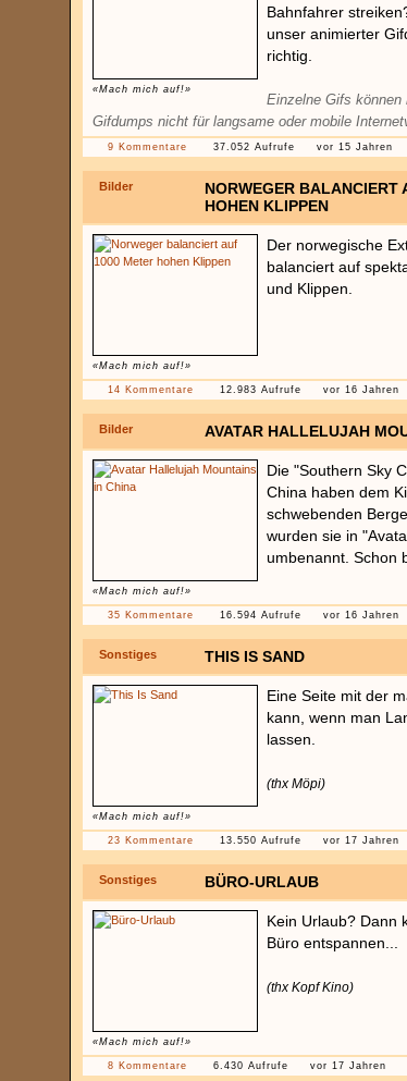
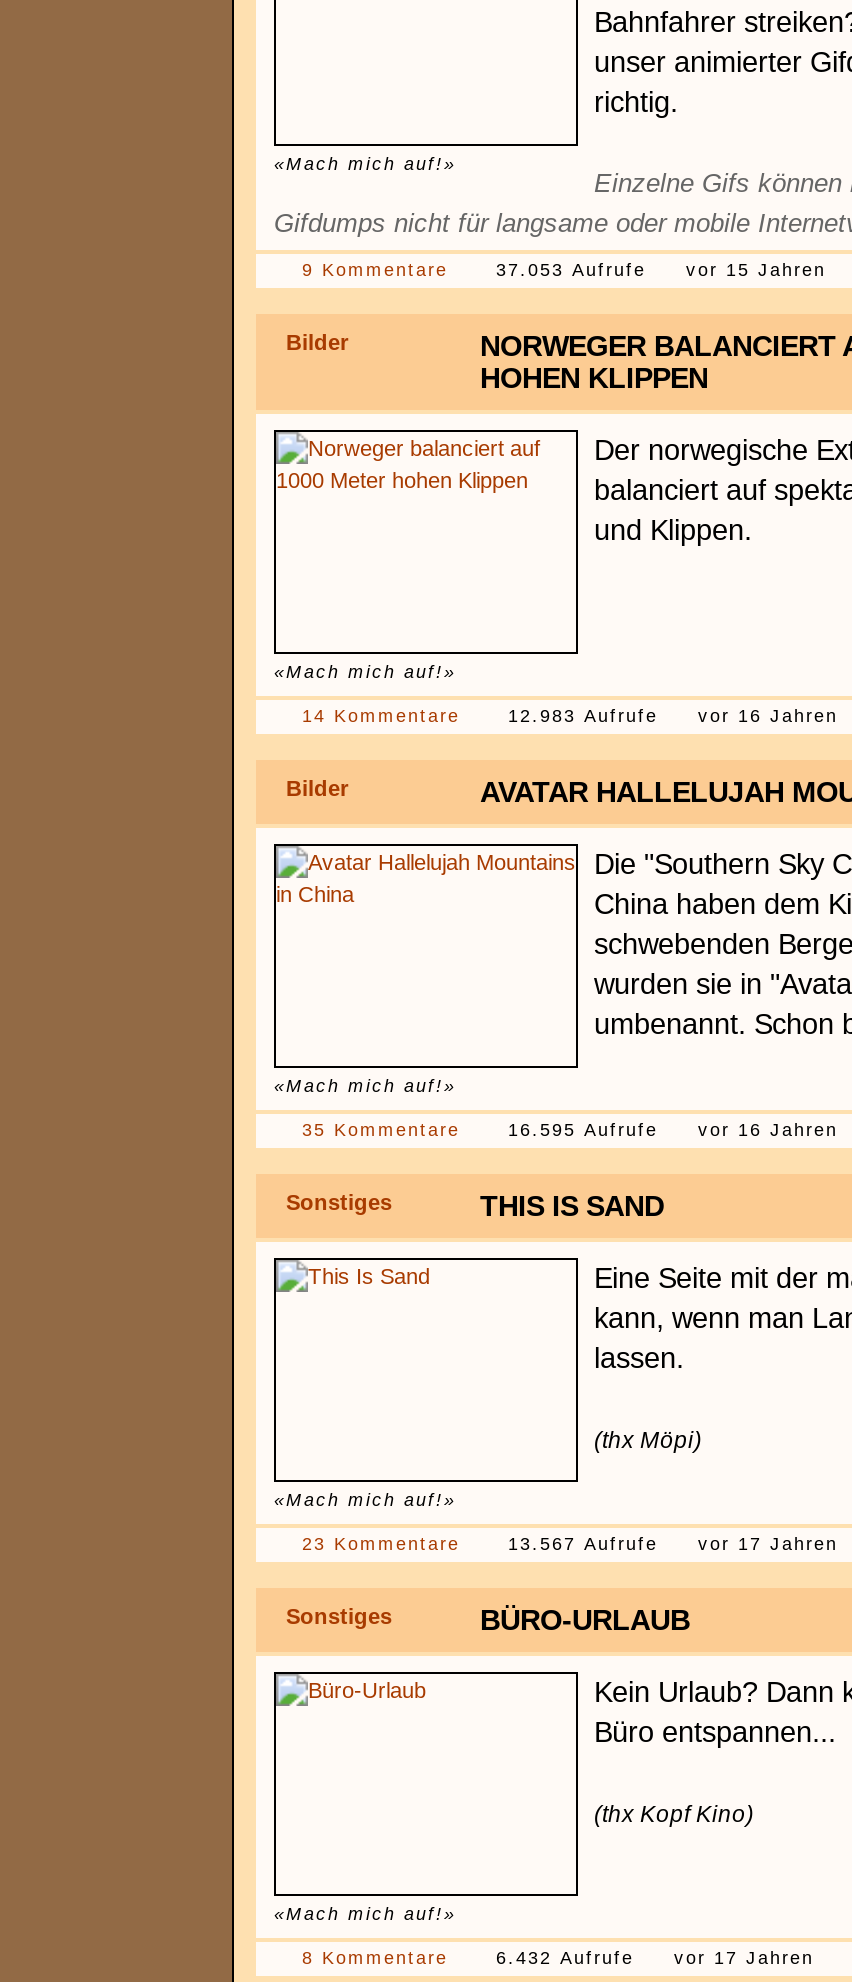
- 37.052 Aufrufe vor 15 Jahren
+ 37.053 Aufrufe vor 15 Jahren

- 16.594 Aufrufe vor 16 Jahren
+ 16.595 Aufrufe vor 16 Jahren

- 13.550 Aufrufe vor 17 Jahren
+ 13.567 Aufrufe vor 17 Jahren

- 6.430 Aufrufe vor 17 Jahren
+ 6.432 Aufrufe vor 17 Jahren
